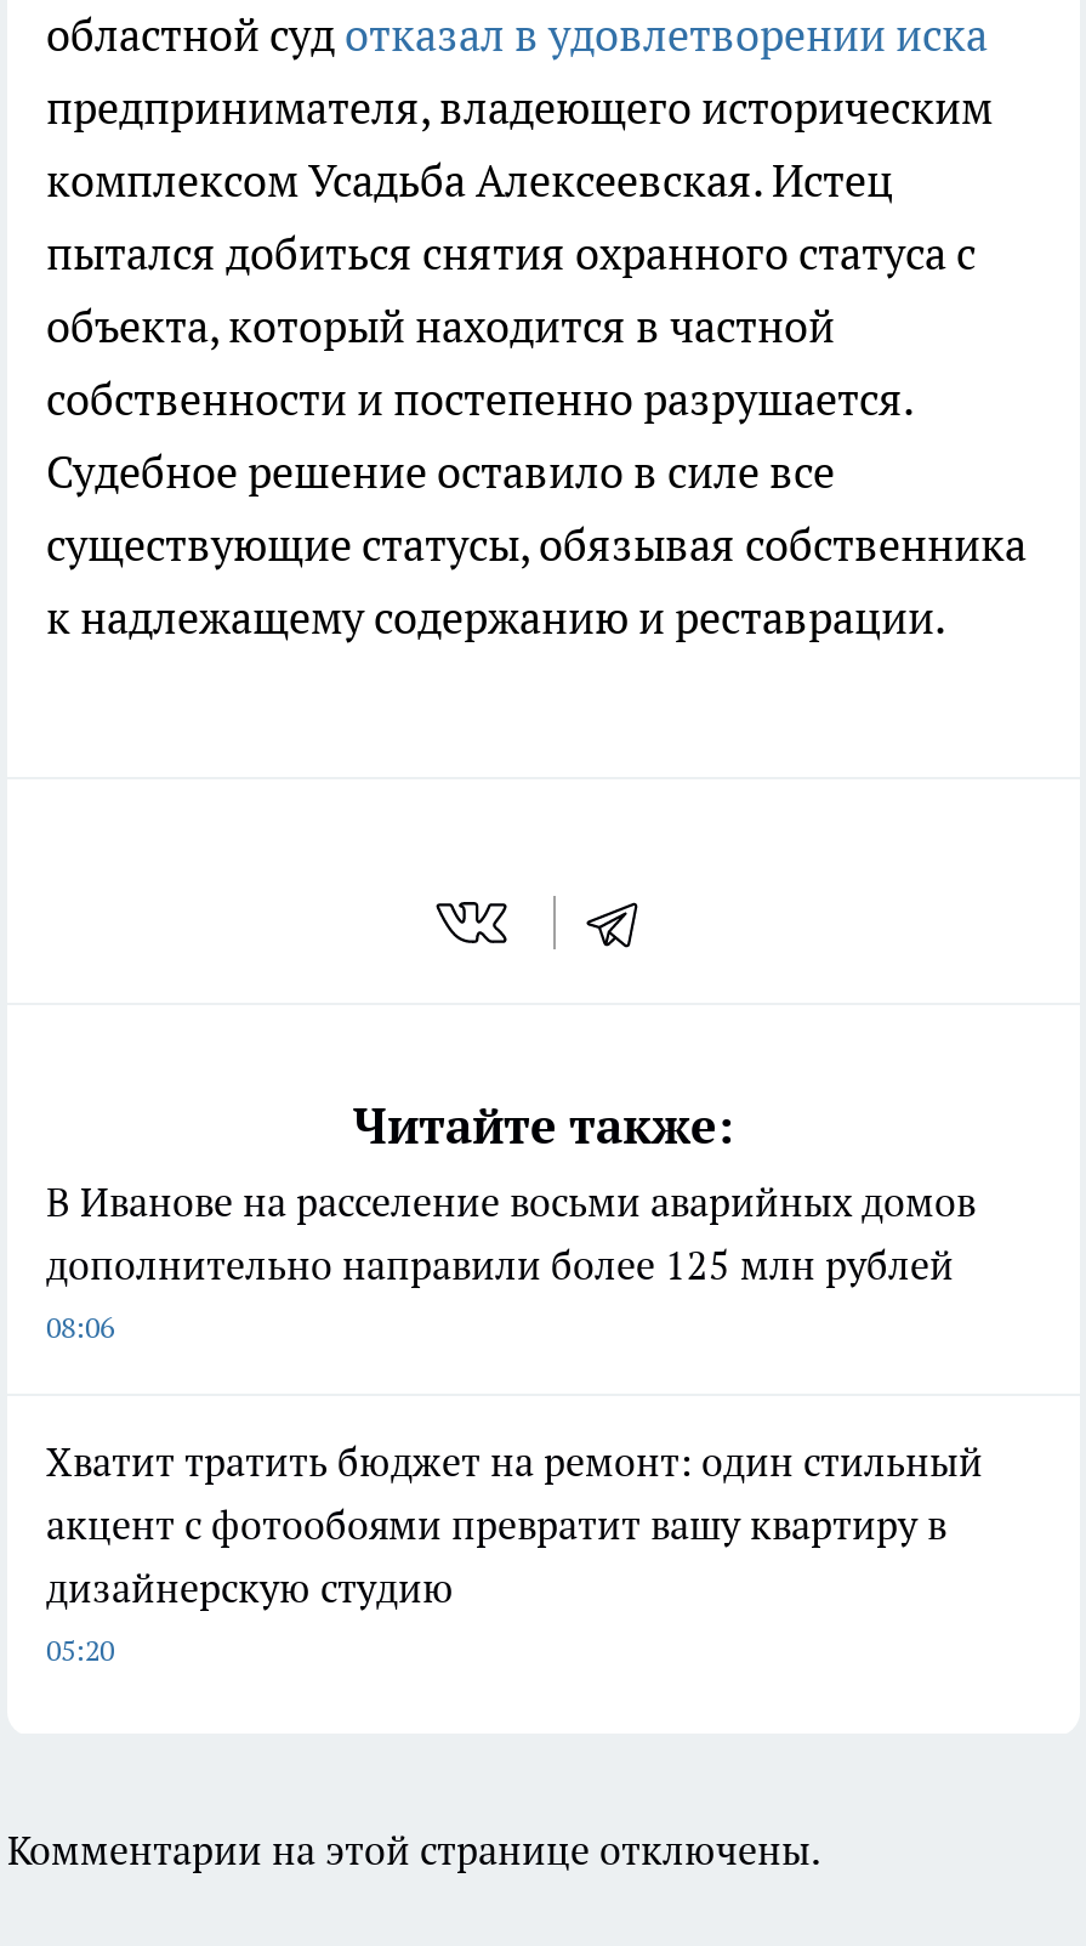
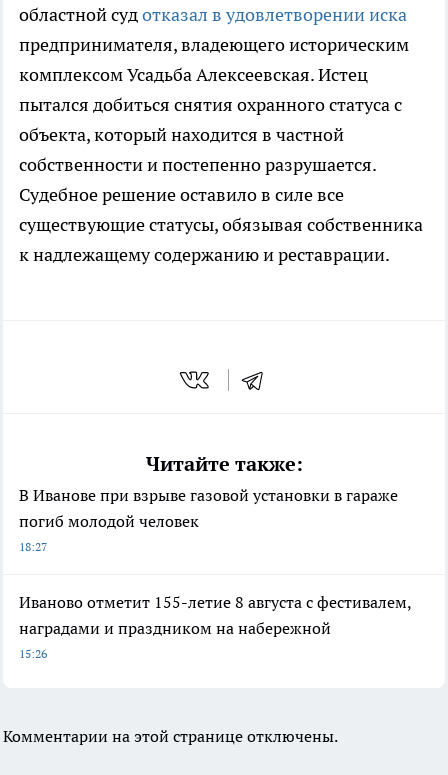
- В Иванове на расселение восьми аварийных домов
- дополнительно направили более 125 млн рублей
- 08:06
+ В Иванове при взрыве газовой установки в гараже
+ погиб молодой человек
+ 18:27

- Хватит тратить бюджет на ремонт: один стильный
- акцент с фотообоями превратит вашу квартиру в
- дизайнерскую студию
- 05:20
+ Иваново отметит 155-летие 8 августа с фестивалем,
+ наградами и праздником на набережной
+ 15:26
